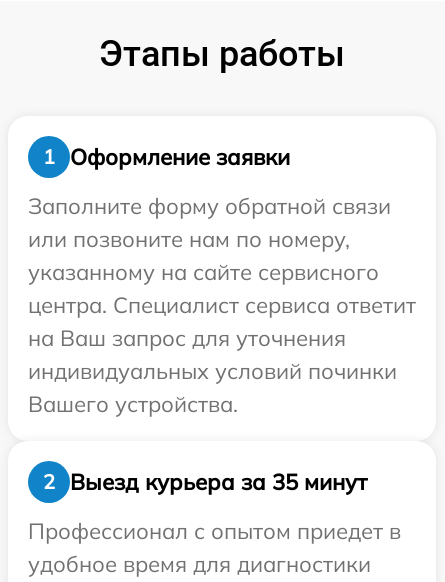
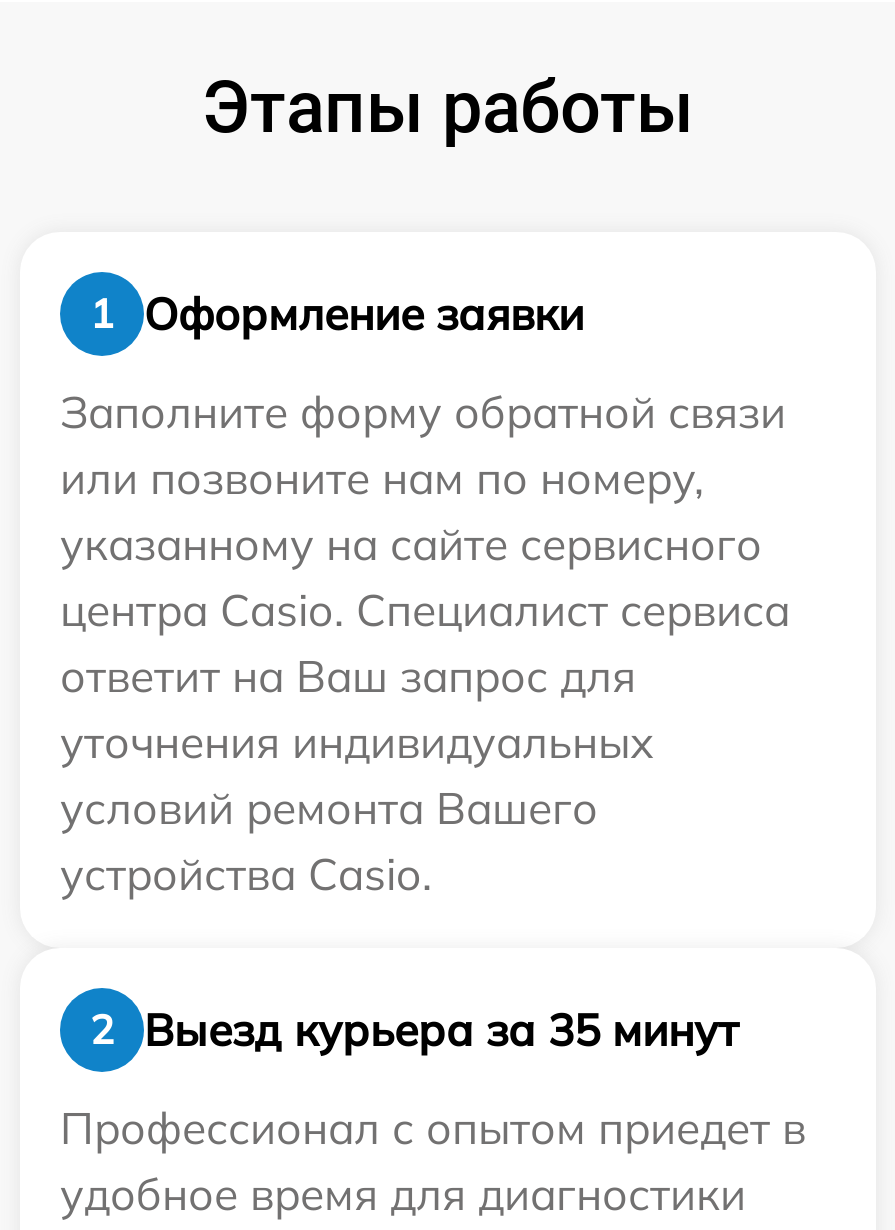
- центра. Специалист сервиса ответит
- на Ваш запрос для уточнения
- индивидуальных условий починки
- Вашего устройства.
+ центра Casio. Специалист сервиса
+ ответит на Ваш запрос для
+ уточнения индивидуальных
+ условий ремонта Вашего
+ устройства Casio.
